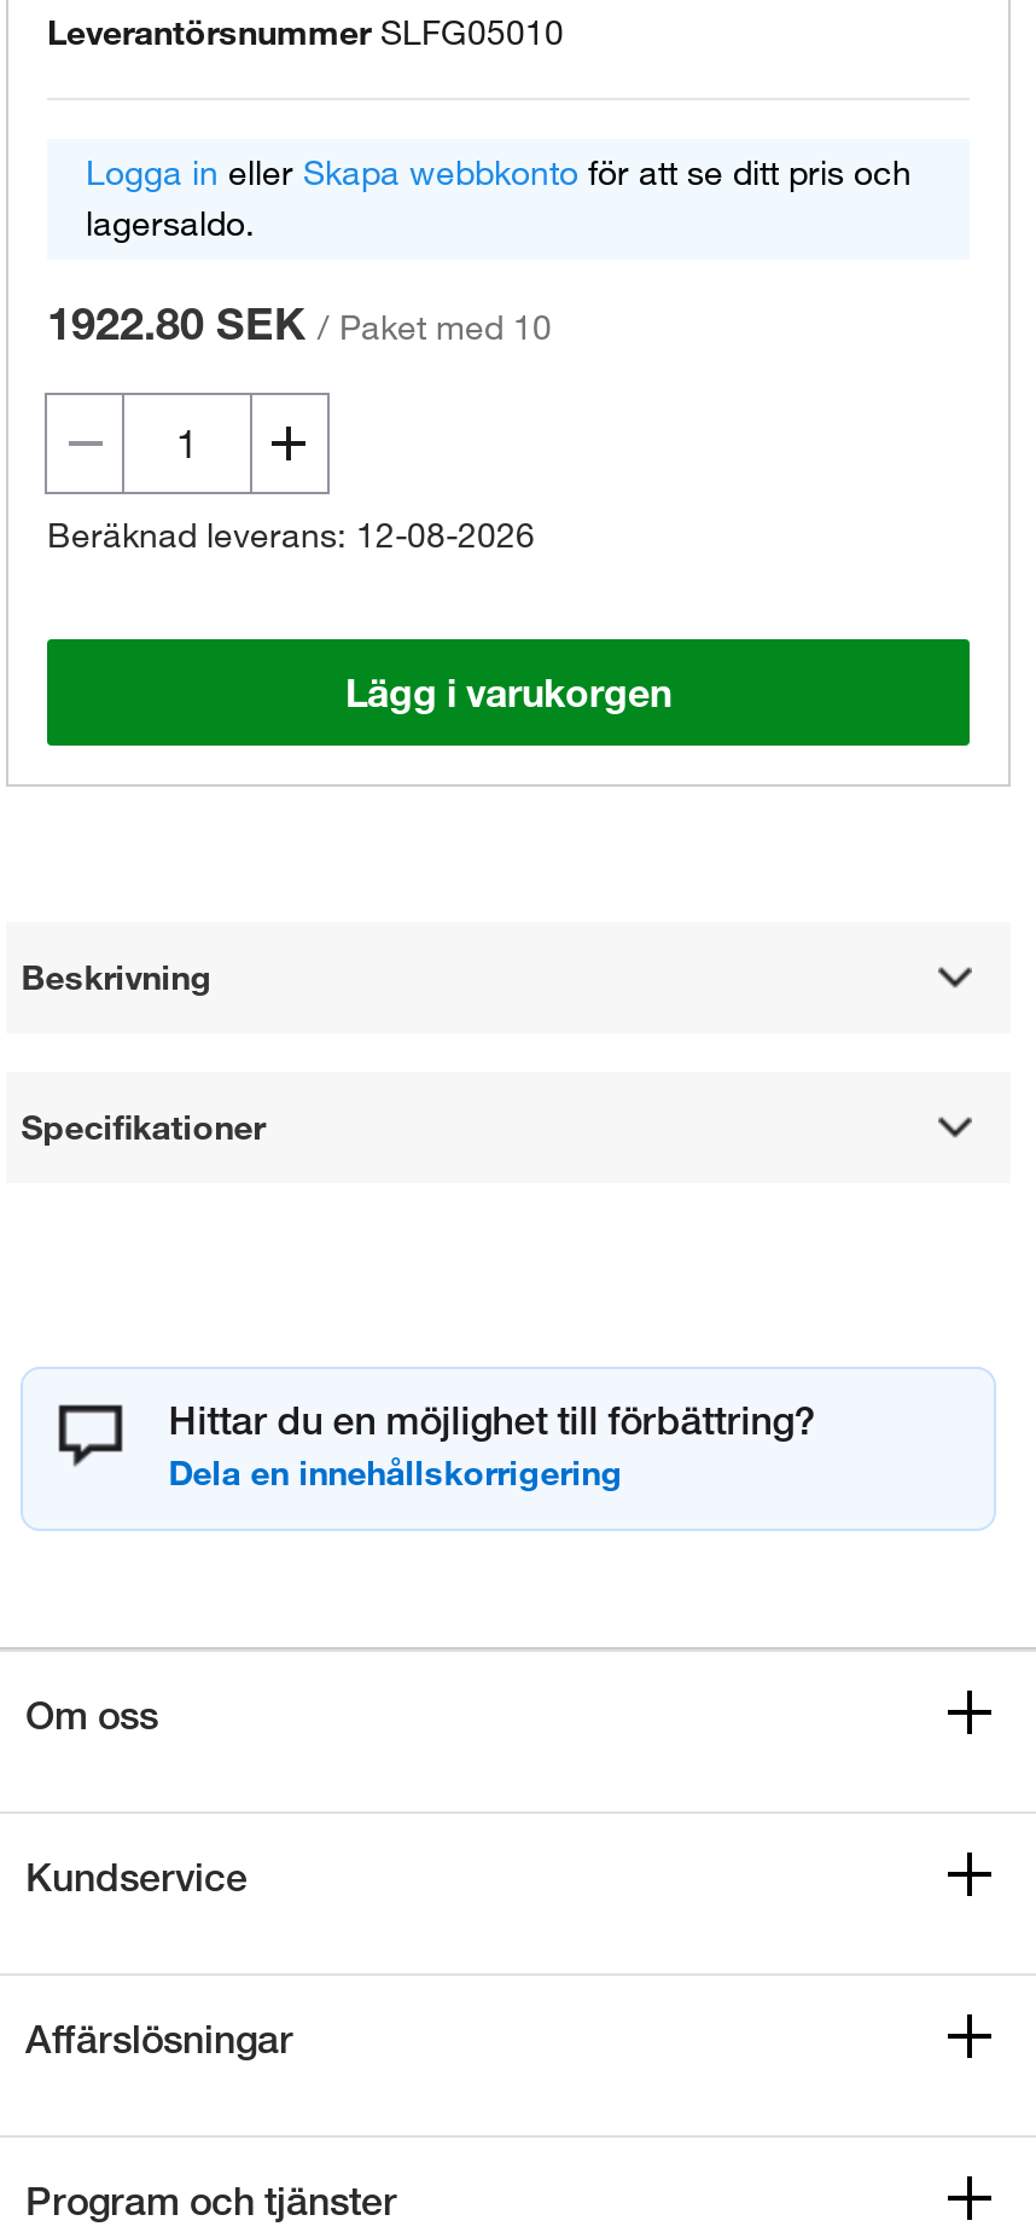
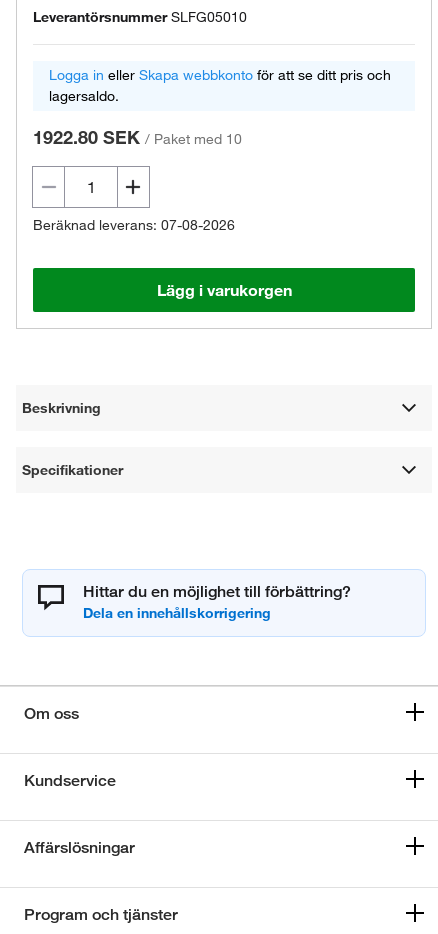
- Beräknad leverans: 12-08-2026
+ Beräknad leverans: 07-08-2026
